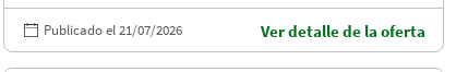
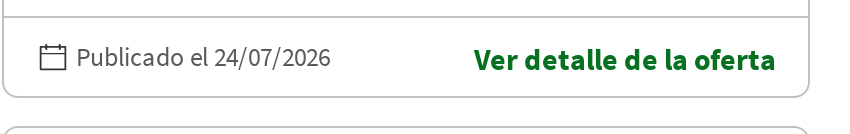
- Publicado el 21/07/2026
+ Publicado el 24/07/2026
